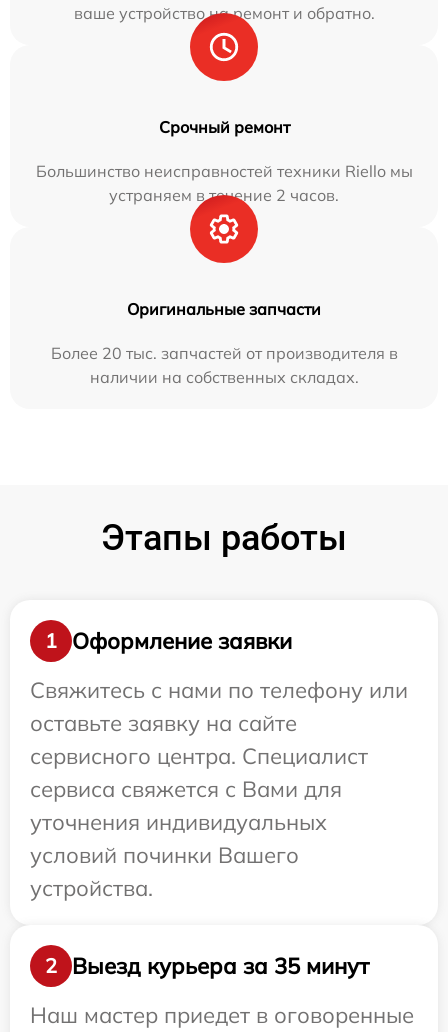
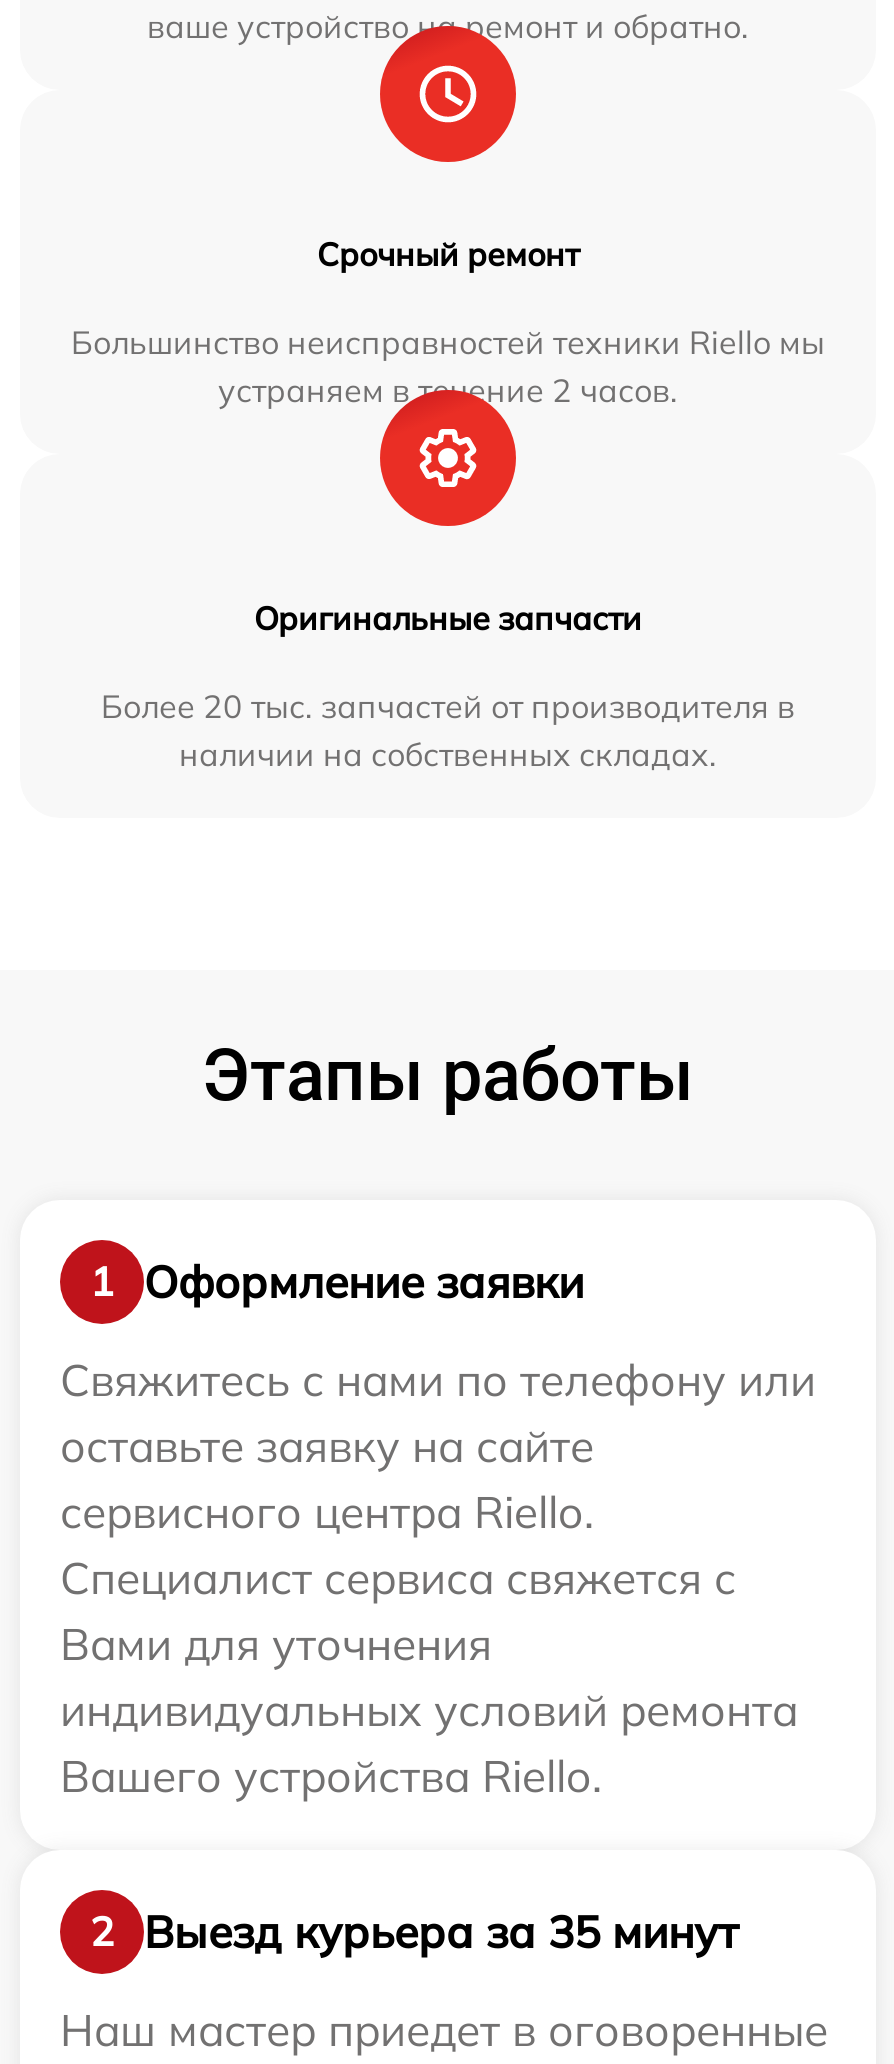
- сервисного центра. Специалист
- сервиса свяжется с Вами для
- уточнения индивидуальных
- условий починки Вашего
- устройства.
+ сервисного центра Riello.
+ Специалист сервиса свяжется с
+ Вами для уточнения
+ индивидуальных условий ремонта
+ Вашего устройства Riello.
